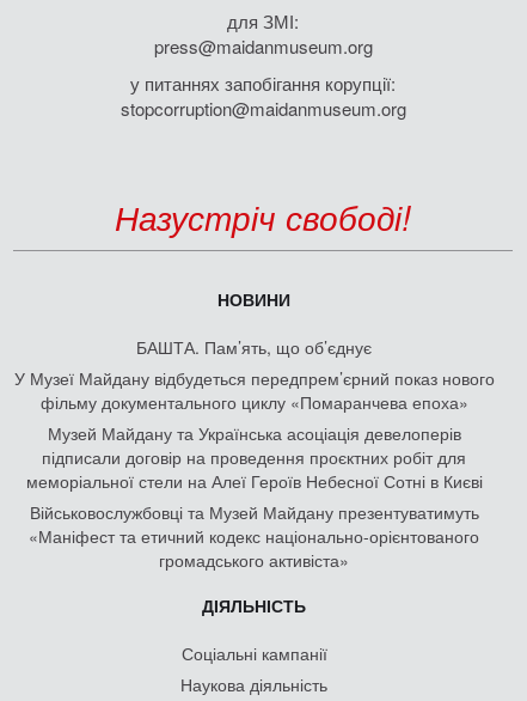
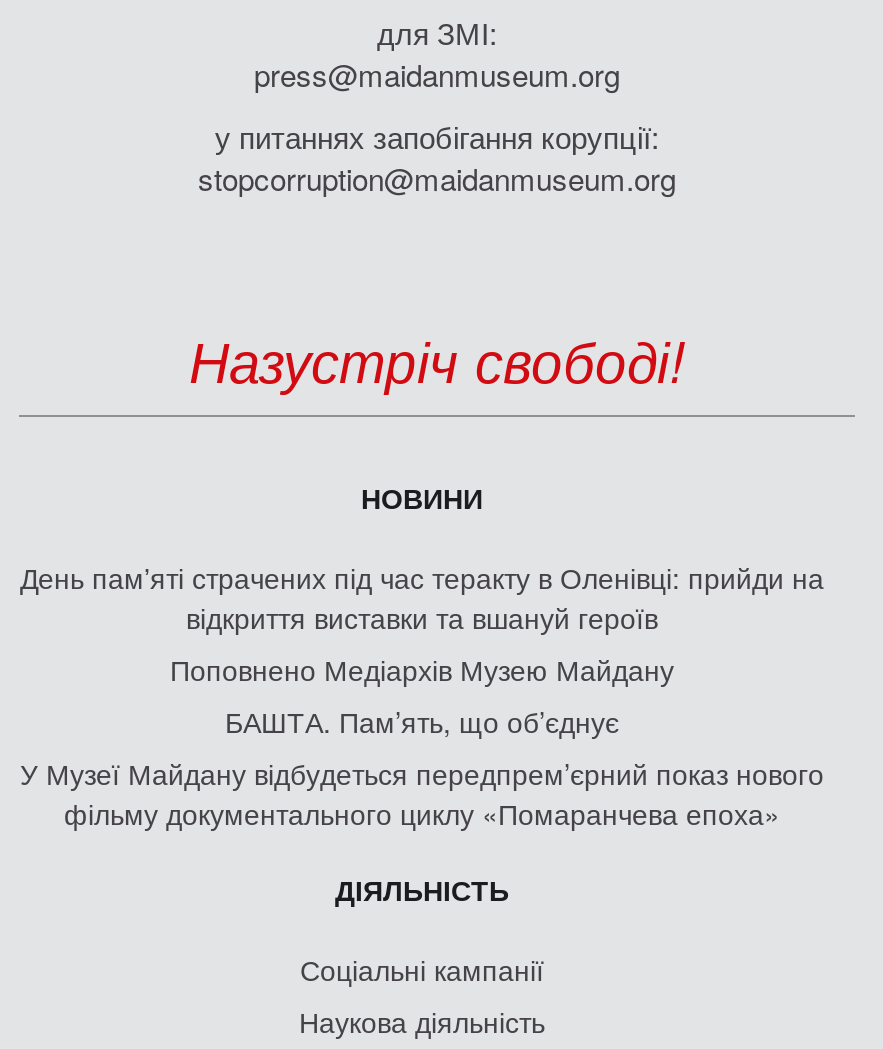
+ День памʼяті страчених під час теракту в Оленівці: прийди на
+ відкриття виставки та вшануй героїв
+ Поповнено Медіархів Музею Майдану

moved down: БАШТА. Пам’ять, що об’єднує | У Музеї Майдану відбудеться передпрем’єрний показ нового | фільму документального циклу «Помаранчева епоха»

- Музей Майдану та Українська асоціація девелоперів
- підписали договір на проведення проєктних робіт для
- меморіальної стели на Алеї Героїв Небесної Сотні в Києві
- Військовослужбовці та Музей Майдану презентуватимуть
- «Маніфест та етичний кодекс національно-орієнтованого
- громадського активіста»
